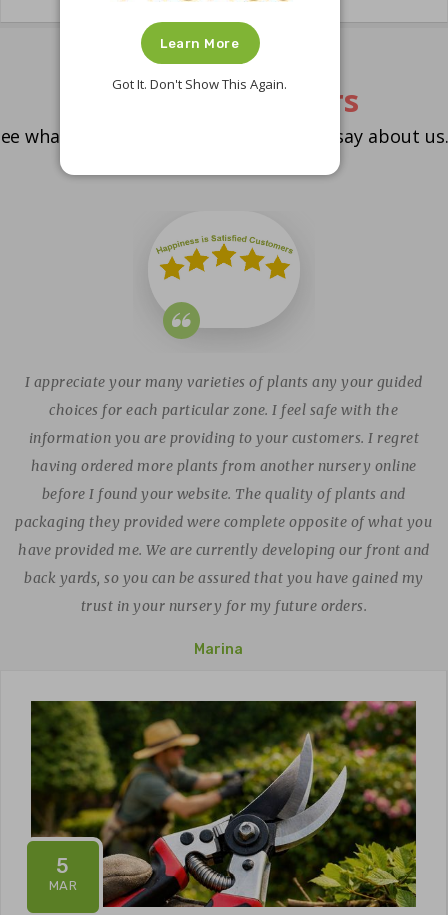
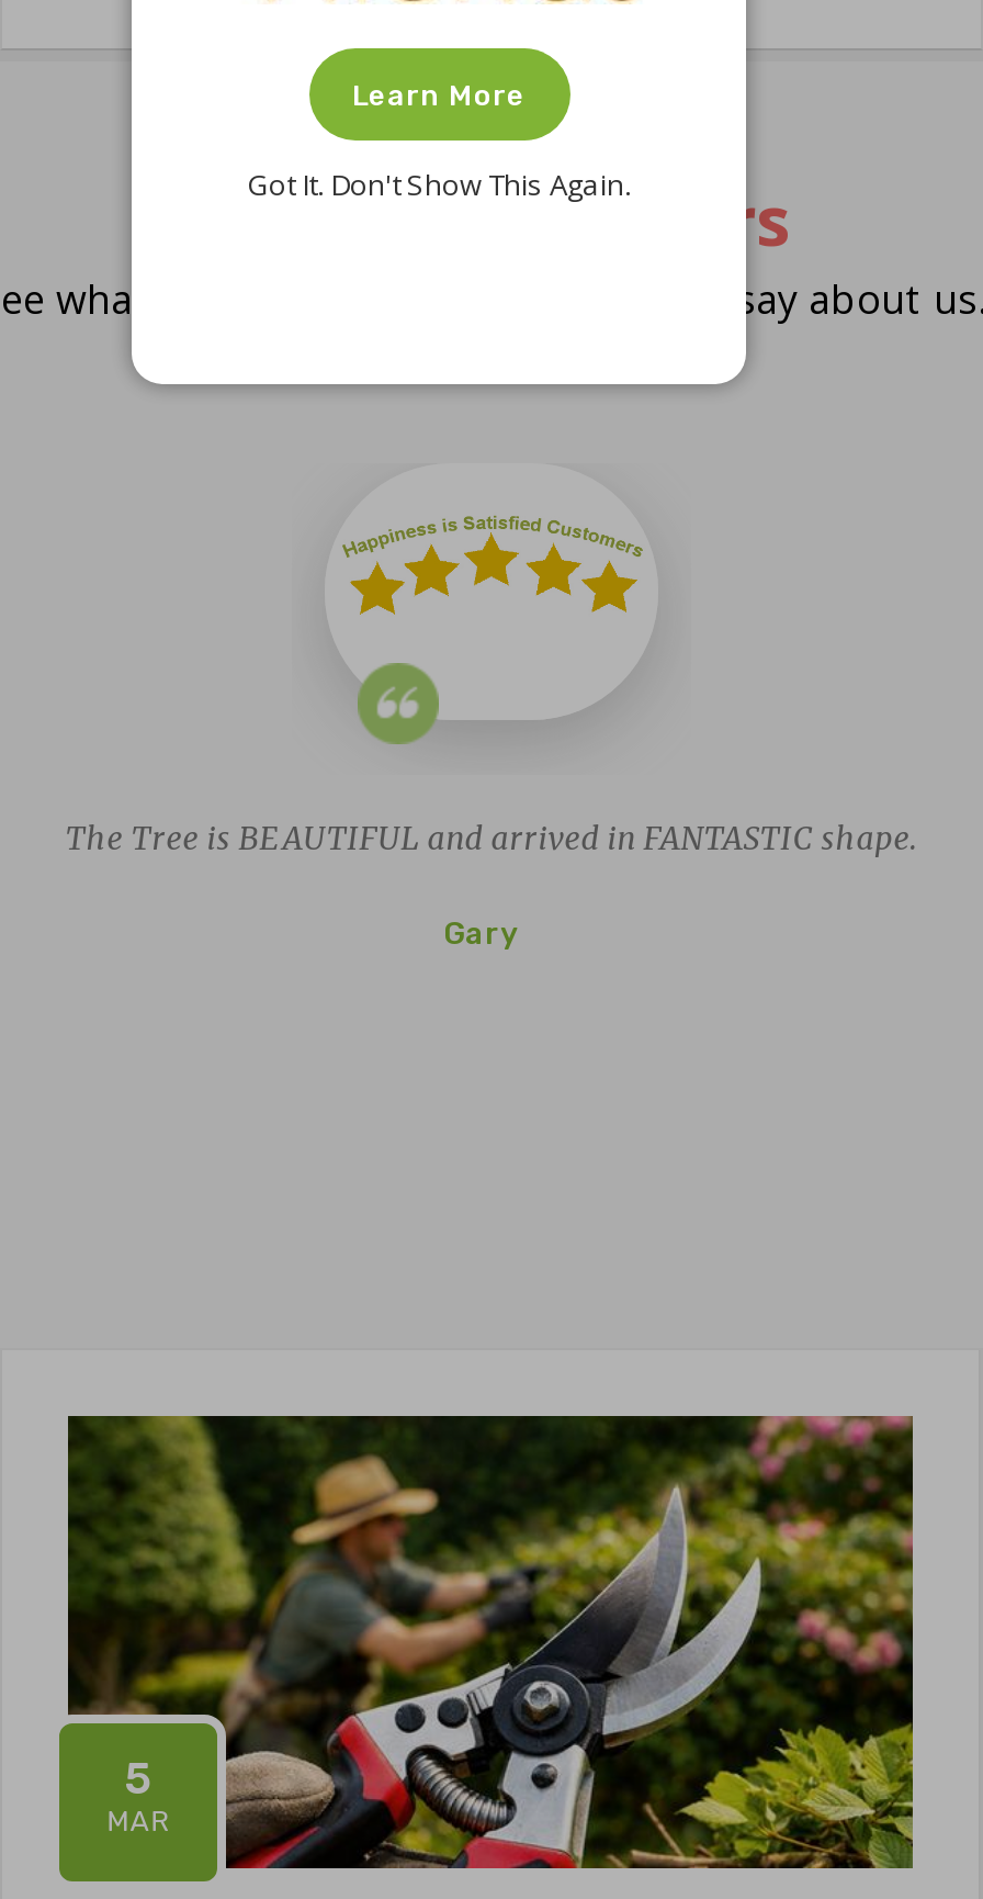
- I appreciate your many varieties of plants any your guided
- choices for each particular zone. I feel safe with the
- information you are providing to your customers. I regret
- having ordered more plants from another nursery online
- before I found your website. The quality of plants and
- packaging they provided were complete opposite of what you
- have provided me. We are currently developing our front and
- back yards, so you can be assured that you have gained my
- trust in your nursery for my future orders.
- Marina
+ The Tree is BEAUTIFUL and arrived in FANTASTIC shape.
+ Gary
